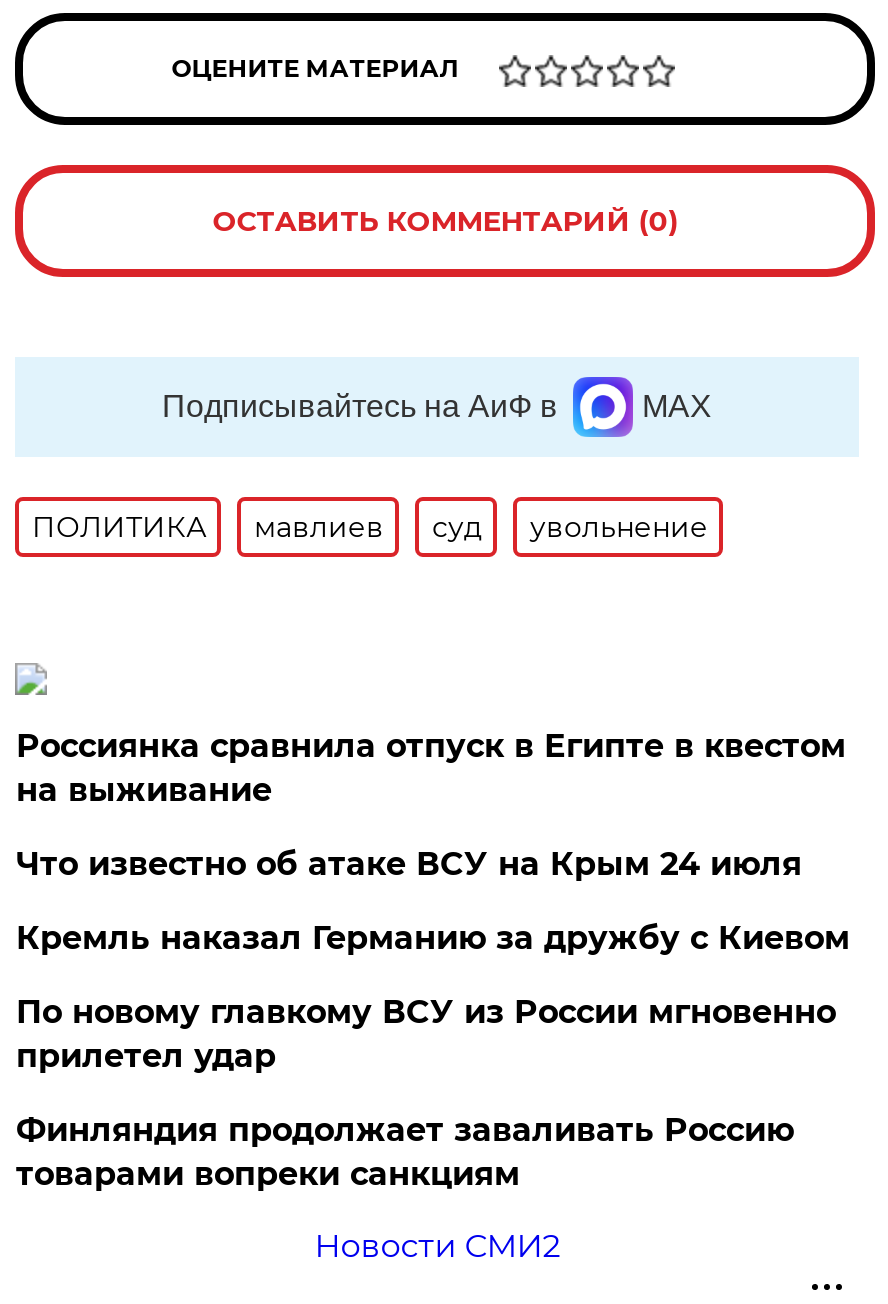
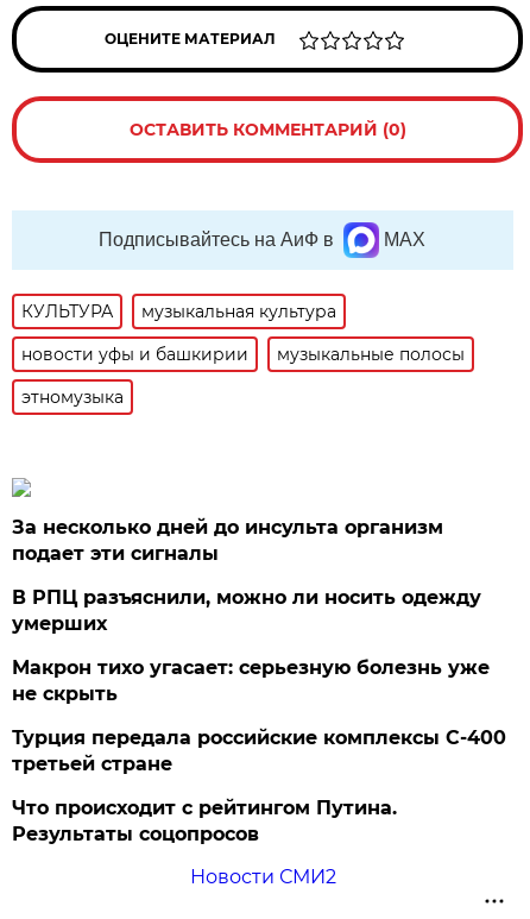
- ПОЛИТИКА
- мавлиев
- суд
- увольнение
+ КУЛЬТУРА
+ музыкальная культура
+ новости уфы и башкирии
+ музыкальные полосы
+ этномузыка

- Россиянка сравнила отпуск в Египте в квестом
- на выживание
- Что известно об атаке ВСУ на Крым 24 июля
- Кремль наказал Германию за дружбу с Киевом
- По новому главкому ВСУ из России мгновенно
- прилетел удар
- Финляндия продолжает заваливать Россию
- товарами вопреки санкциям
+ За несколько дней до инсульта организм
+ подает эти сигналы
+ В РПЦ разъяснили, можно ли носить одежду
+ умерших
+ Макрон тихо угасает: серьезную болезнь уже
+ не скрыть
+ Турция передала российские комплексы С-400
+ третьей стране
+ Что происходит с рейтингом Путина.
+ Результаты соцопросов
